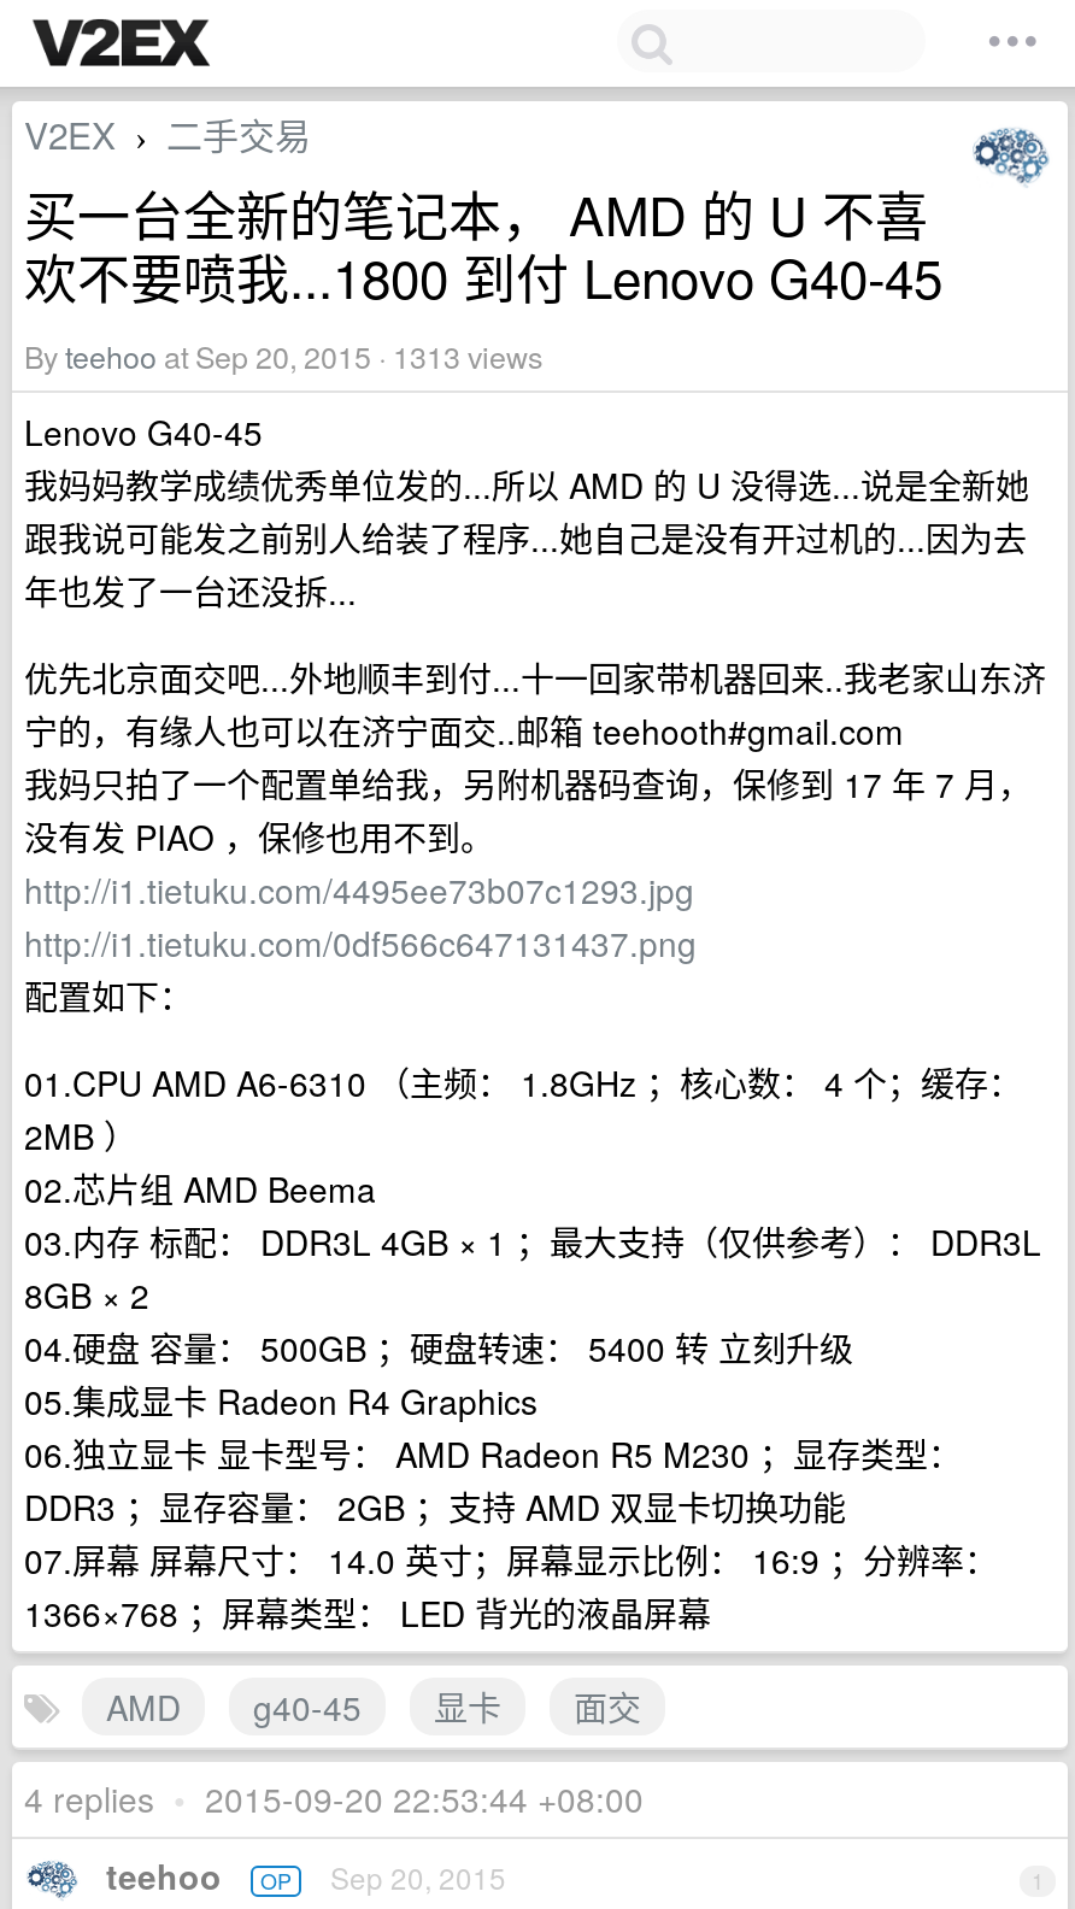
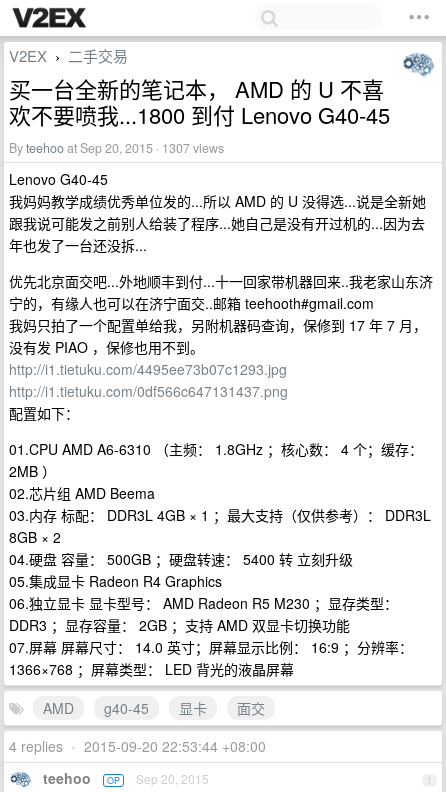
- Byteehoo at Sep 20, 2015 · 1313 views
+ Byteehoo at Sep 20, 2015 · 1307 views
